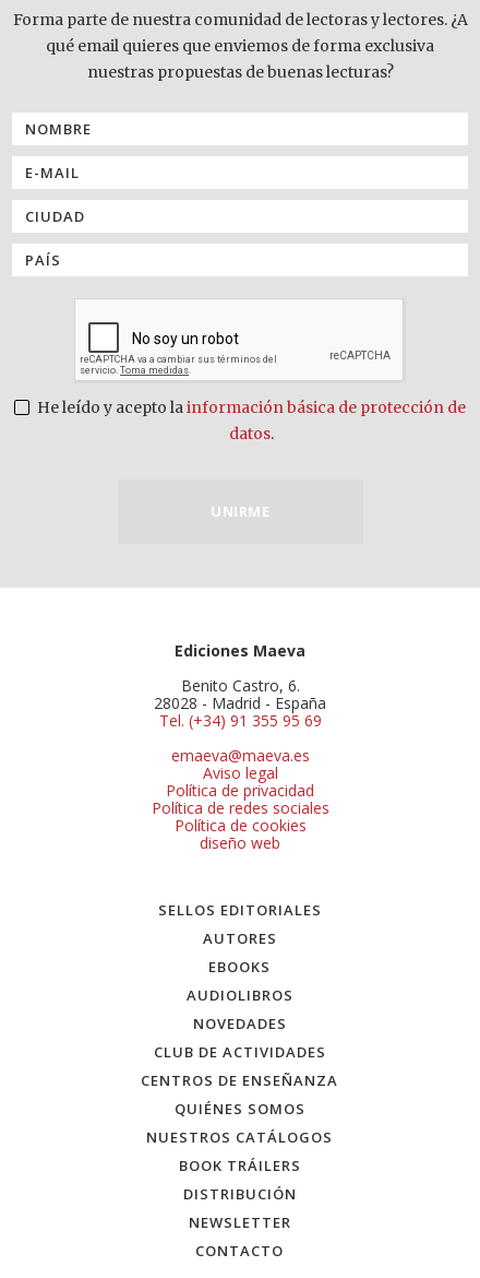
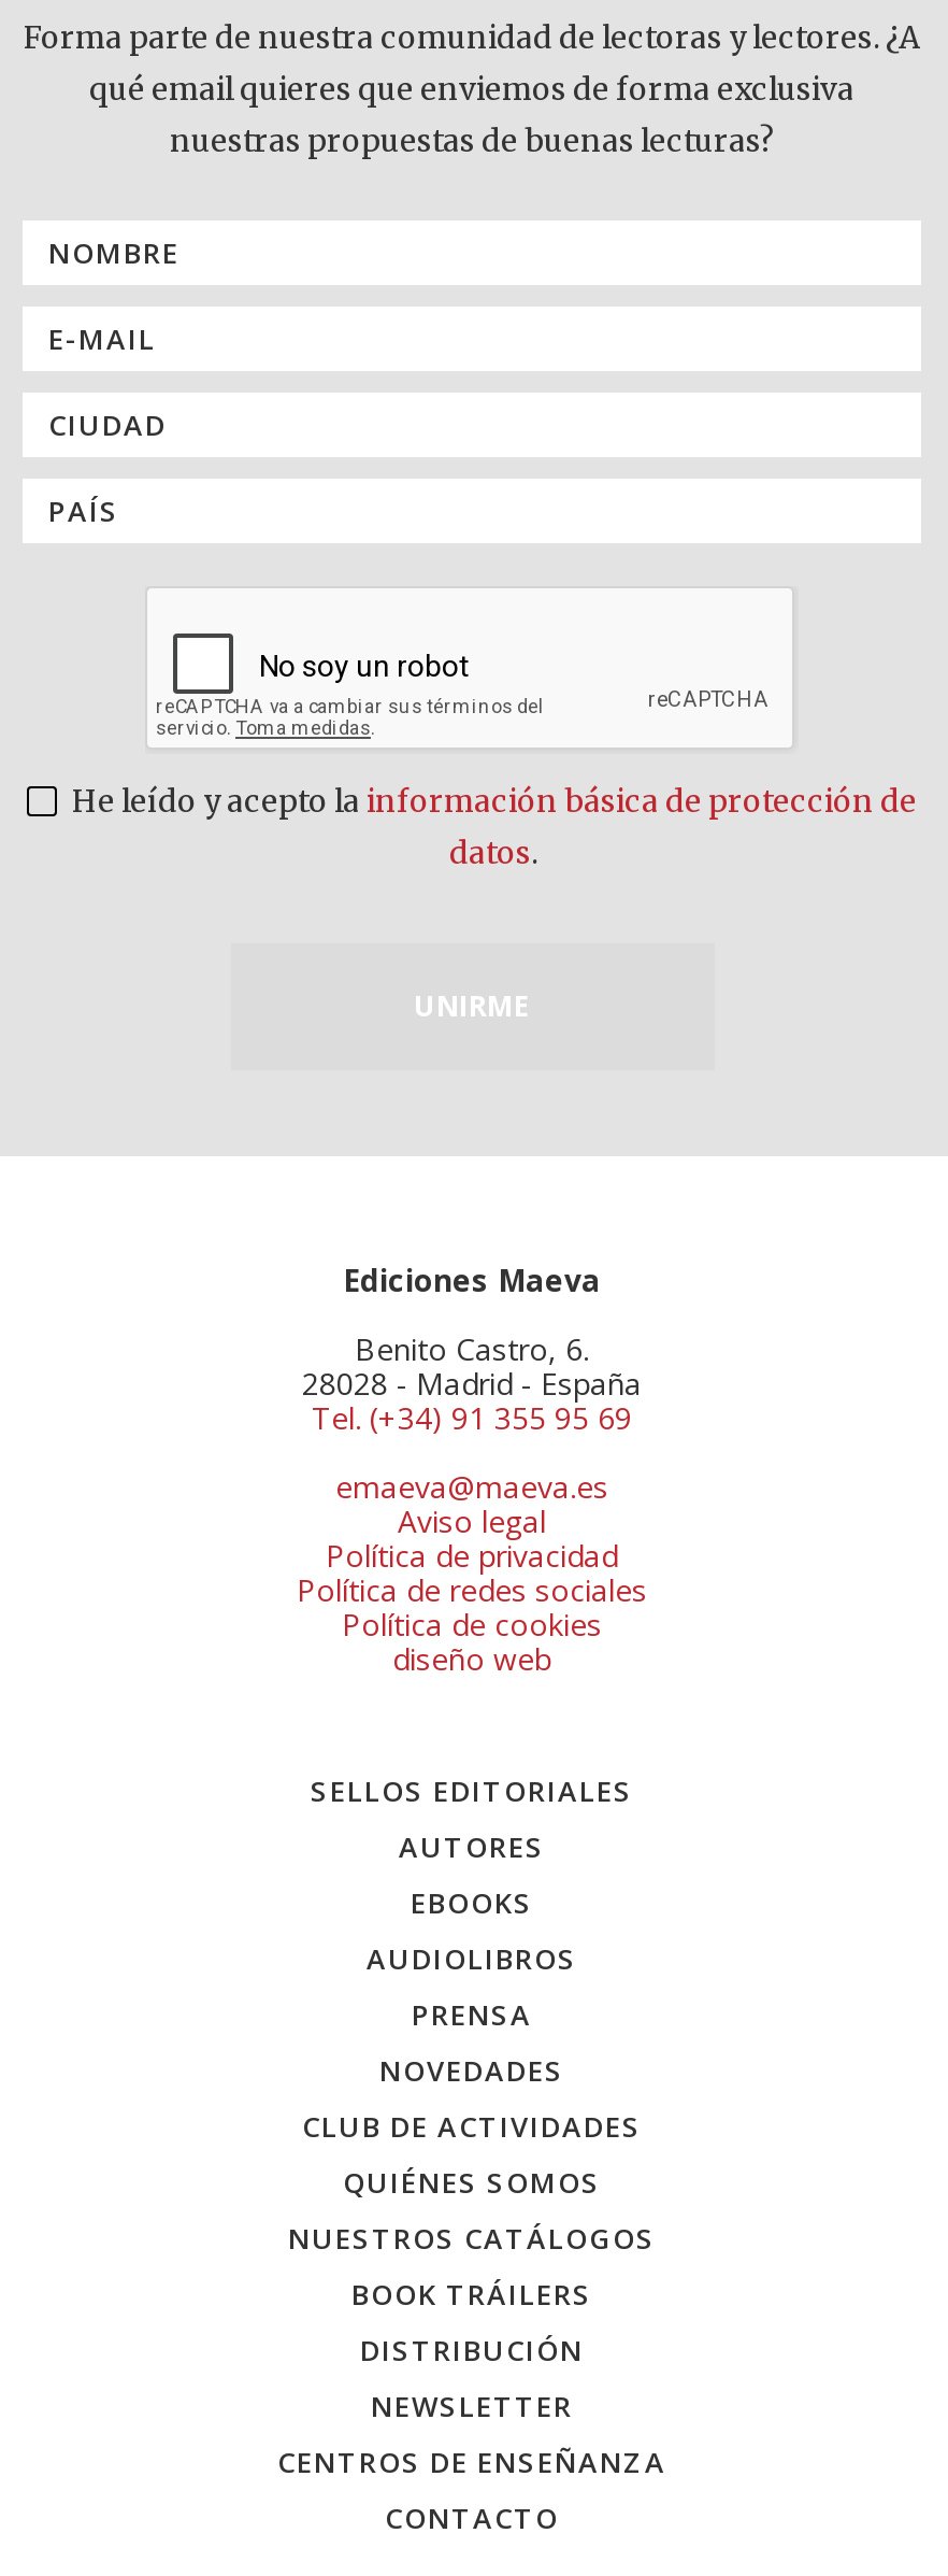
+ PRENSA

moved down: CENTROS DE ENSEÑANZA
